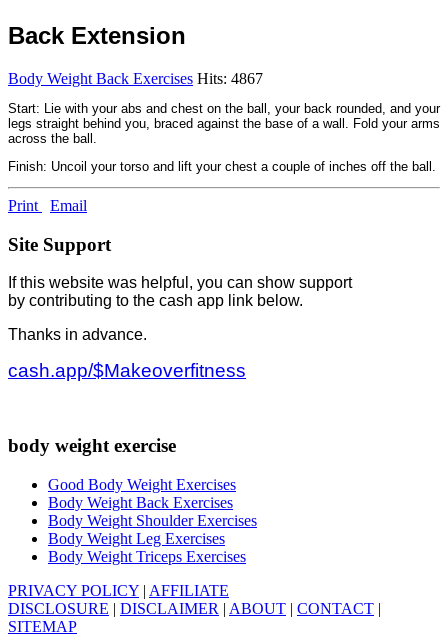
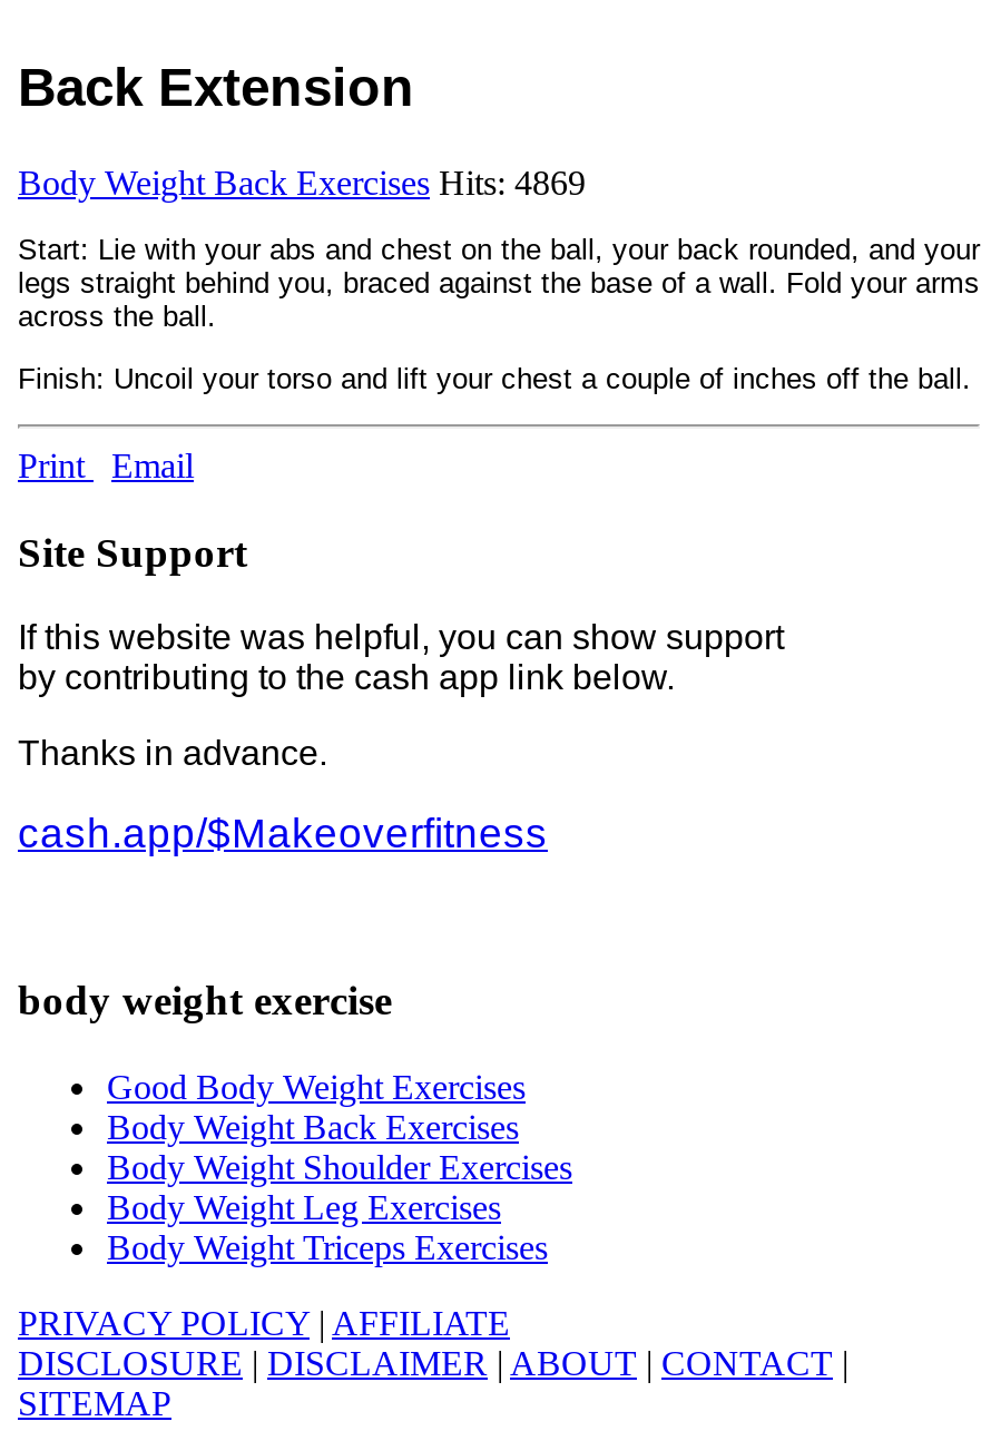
- Body Weight Back Exercises Hits: 4867
+ Body Weight Back Exercises Hits: 4869
